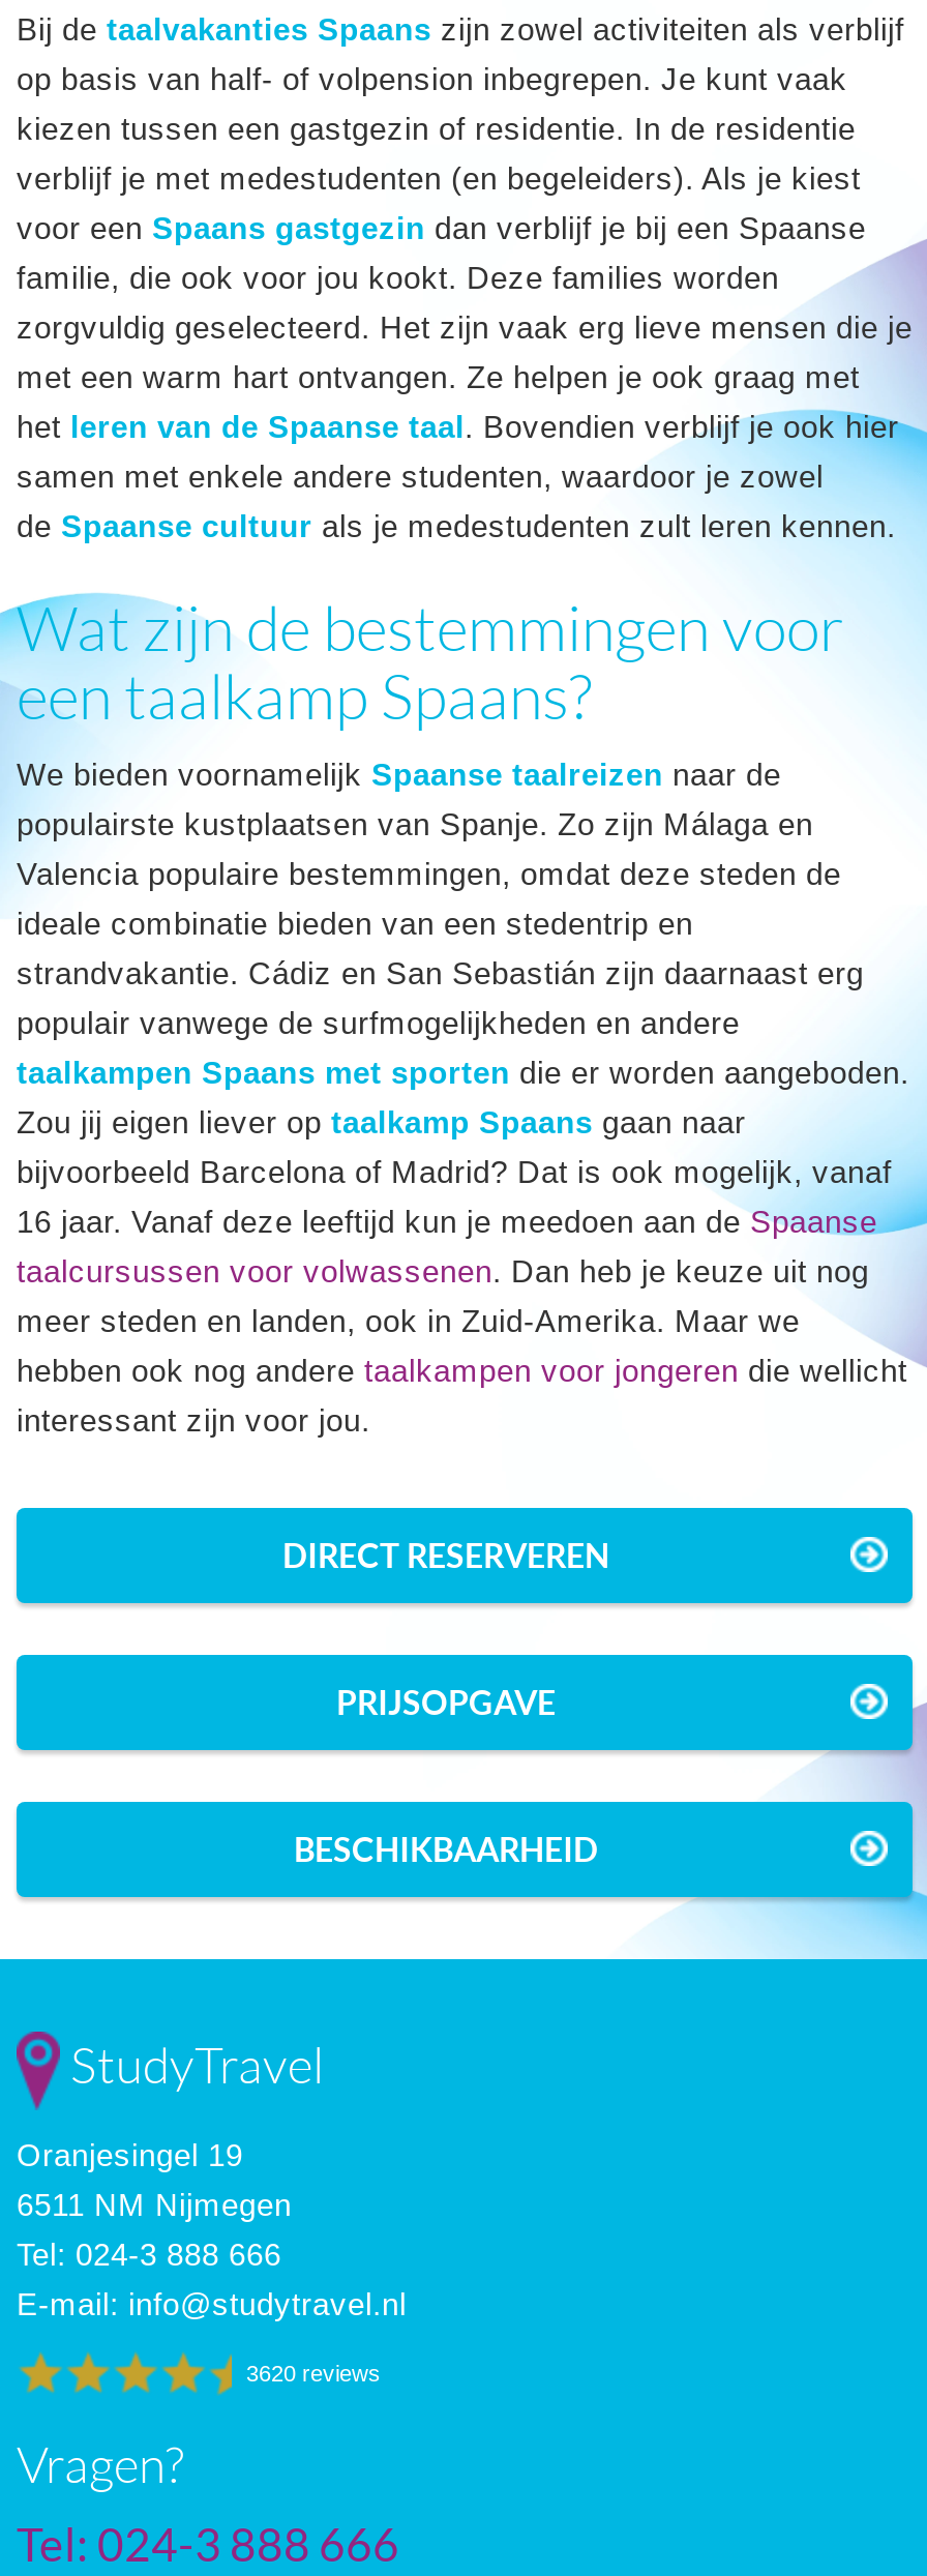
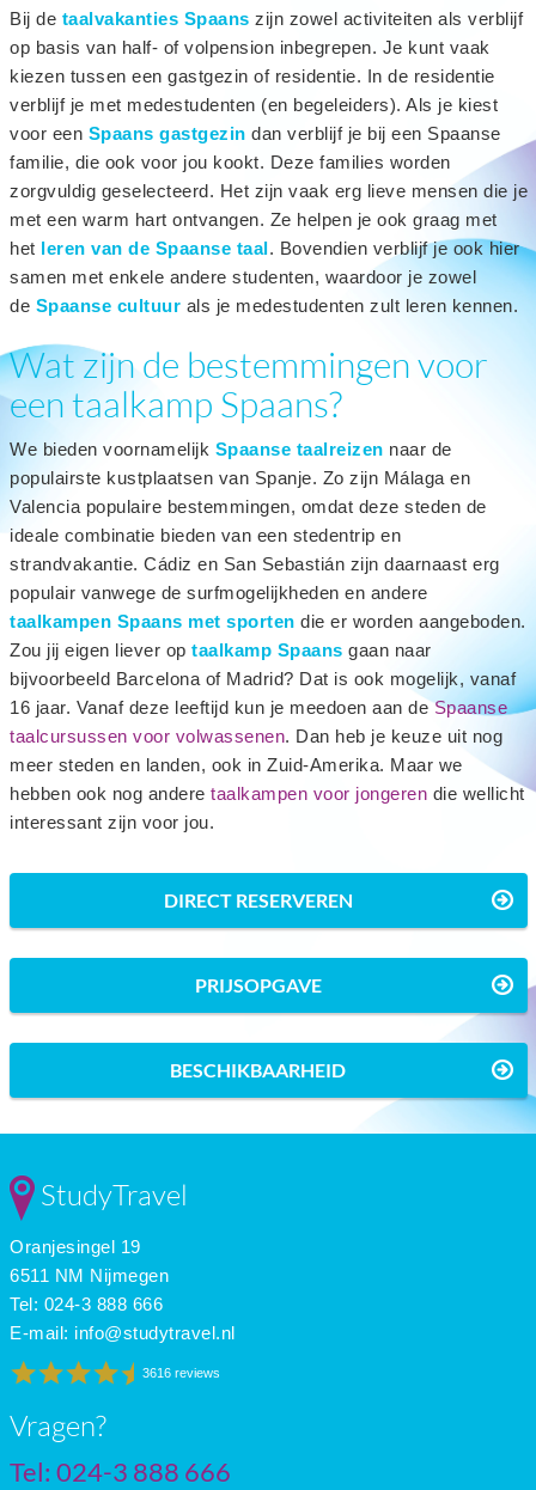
- 3620 reviews
+ 3616 reviews
